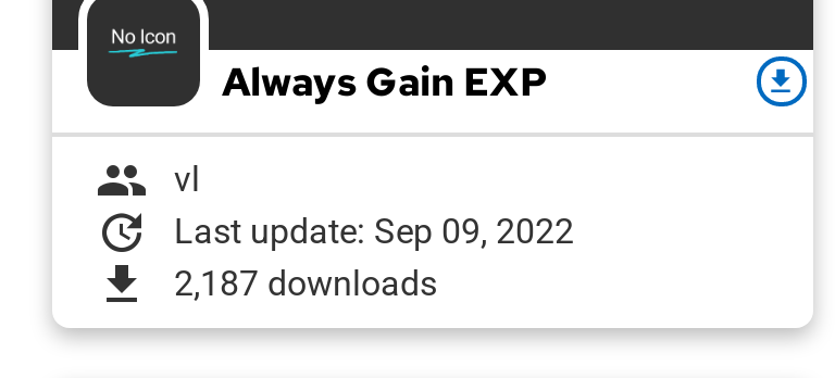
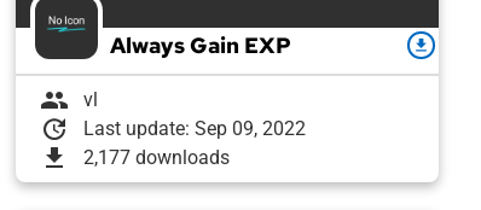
- 2,187 downloads
+ 2,177 downloads
